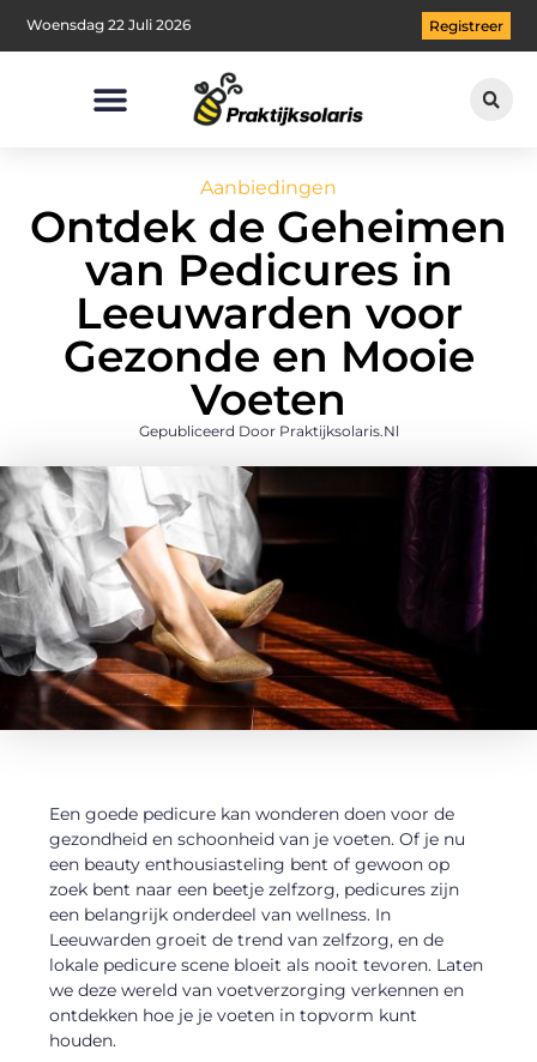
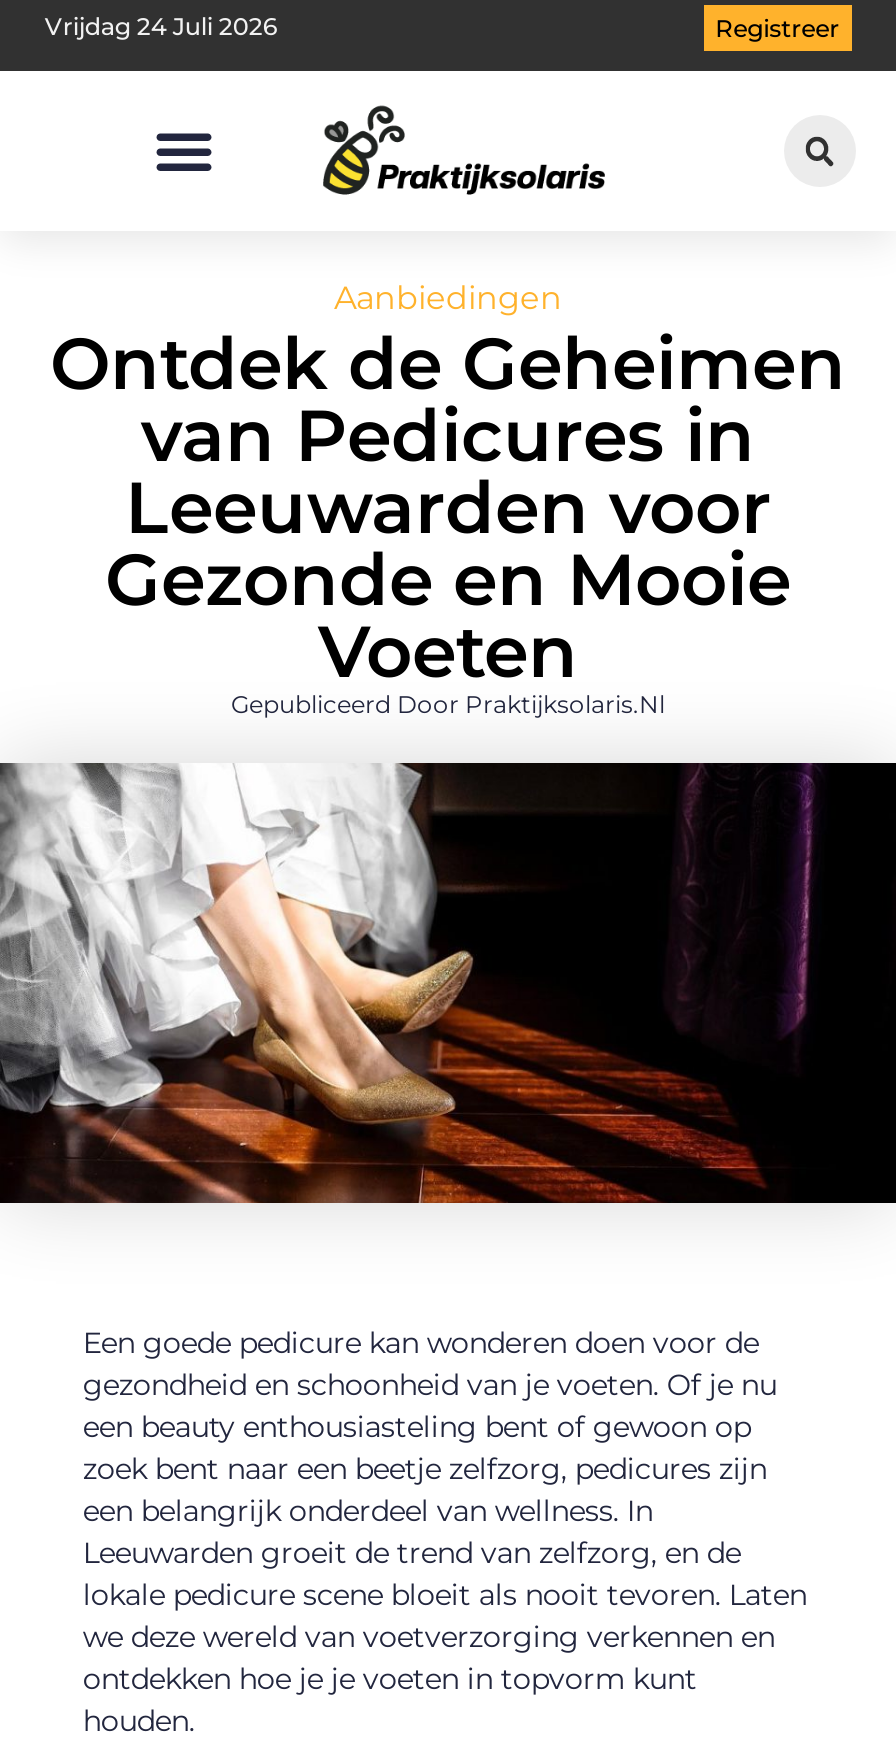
- Woensdag 22 Juli 2026
+ Vrijdag 24 Juli 2026
